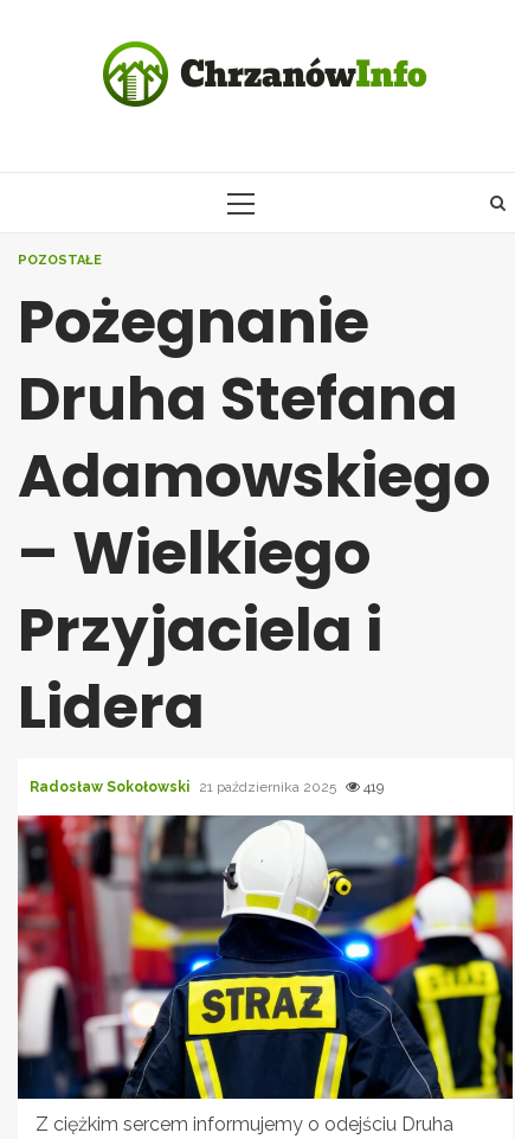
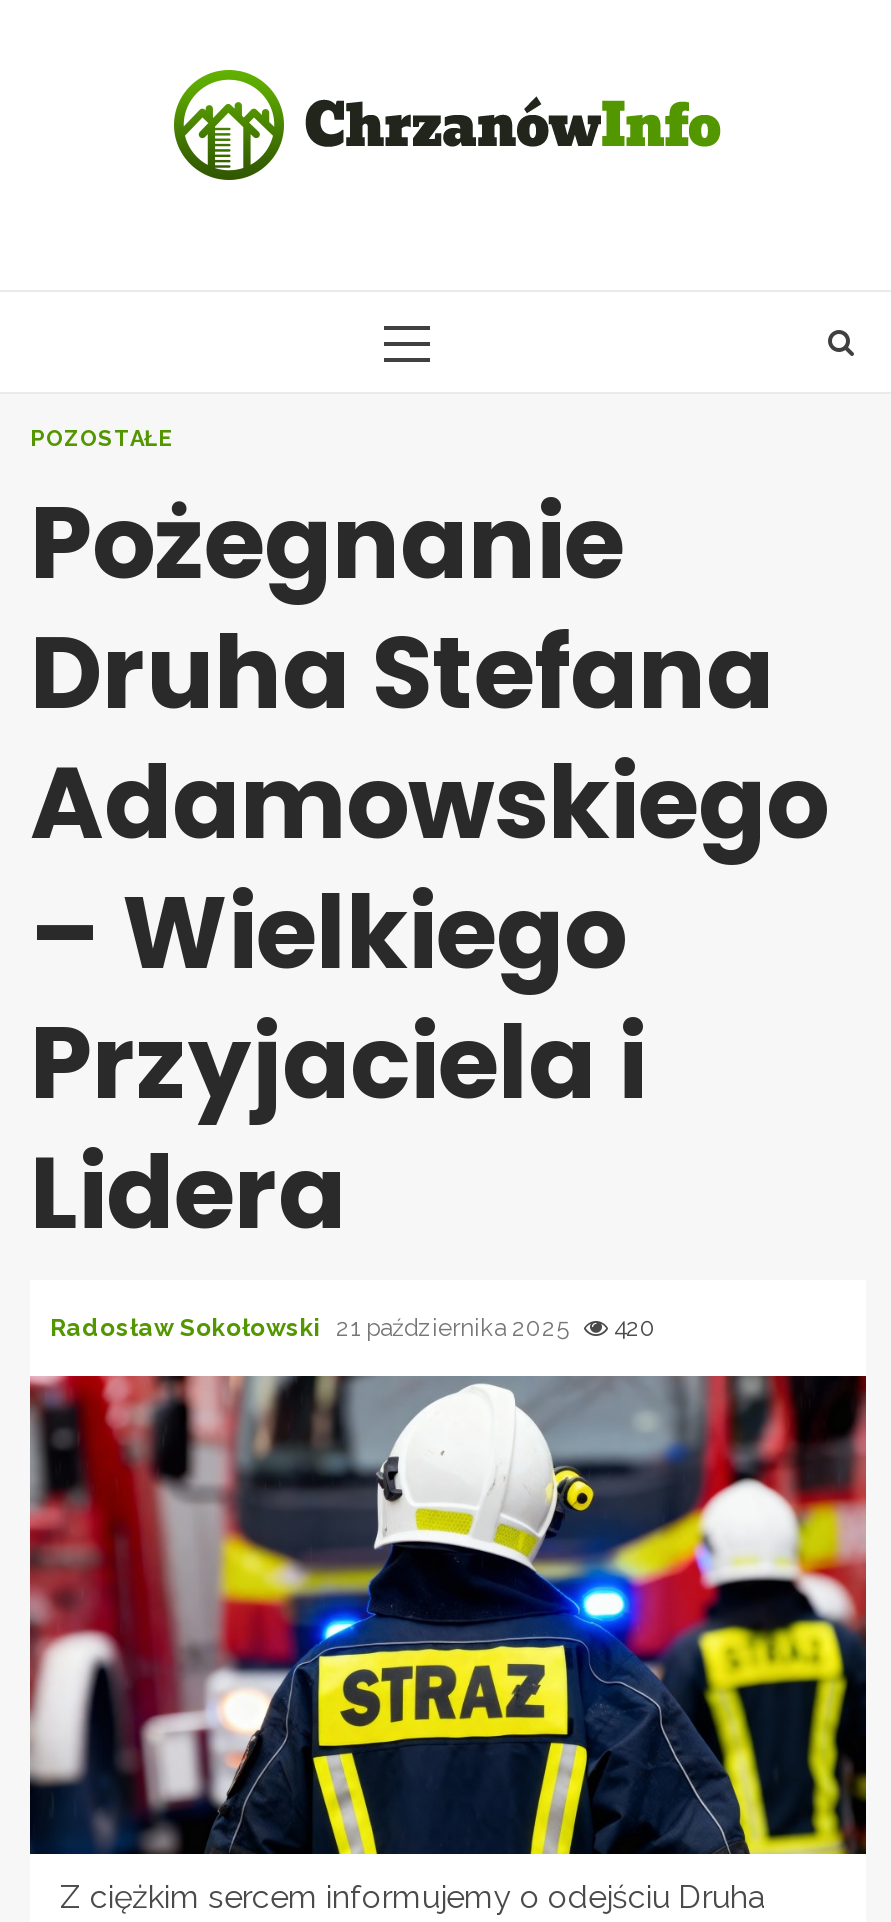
- Radosław Sokołowski 21 października 2025 419
+ Radosław Sokołowski 21 października 2025 420
